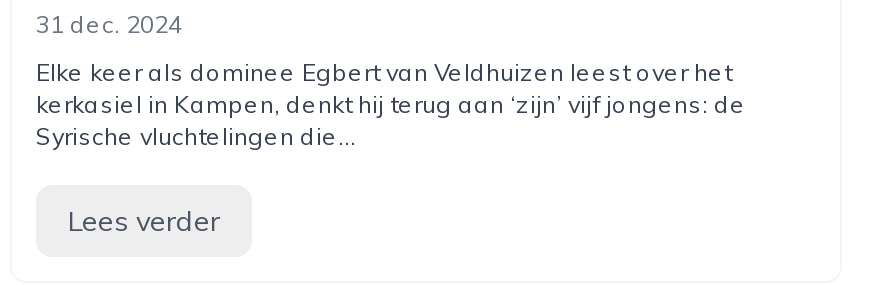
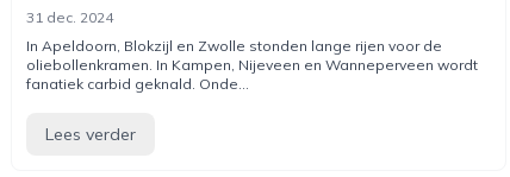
- Elke keer als dominee Egbert van Veldhuizen leest over het
- kerkasiel in Kampen, denkt hij terug aan ‘zijn’ vijf jongens: de
- Syrische vluchtelingen die...
+ In Apeldoorn, Blokzijl en Zwolle stonden lange rijen voor de
+ oliebollenkramen. In Kampen, Nijeveen en Wanneperveen wordt
+ fanatiek carbid geknald. Onde...
